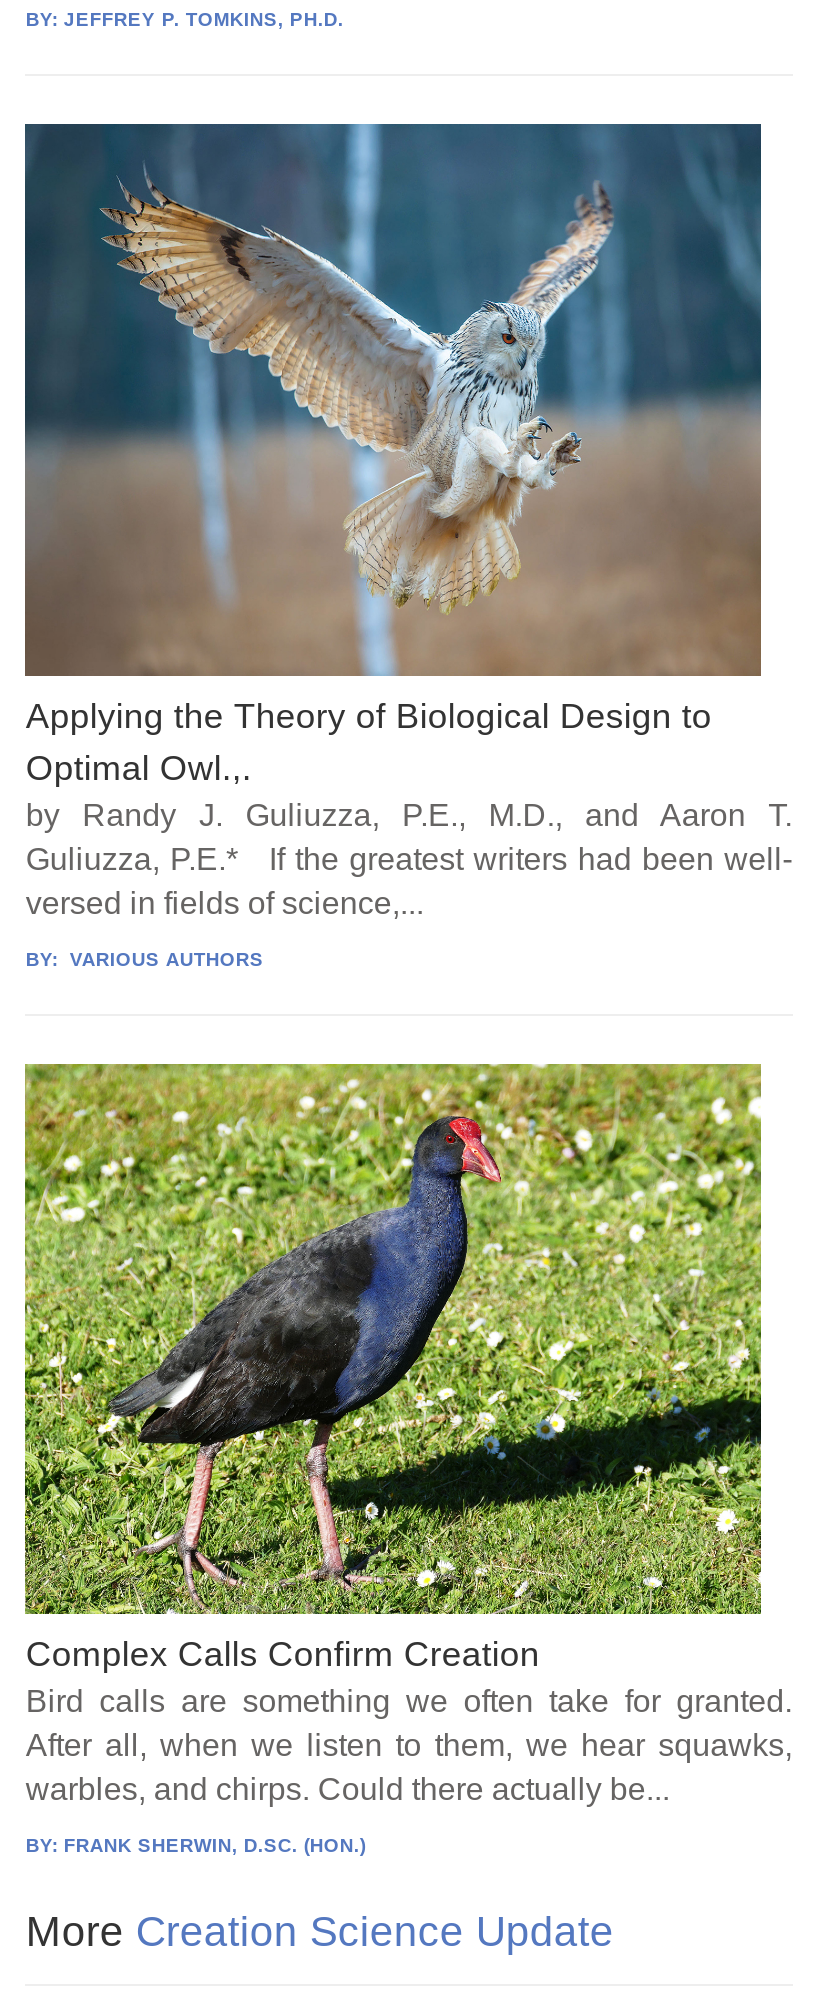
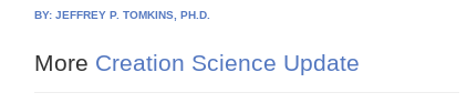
- [image]
- Applying the Theory of Biological Design to
- Optimal Owl.,.
- by Randy J. Guliuzza, P.E., M.D., and Aaron T.
- Guliuzza, P.E.* If the greatest writers had been well-
- versed in fields of science,...
- BY: VARIOUS AUTHORS

- [image]
- Complex Calls Confirm Creation
- Bird calls are something we often take for granted.
- After all, when we listen to them, we hear squawks,
- warbles, and chirps. Could there actually be...
- BY: FRANK SHERWIN, D.SC. (HON.)
